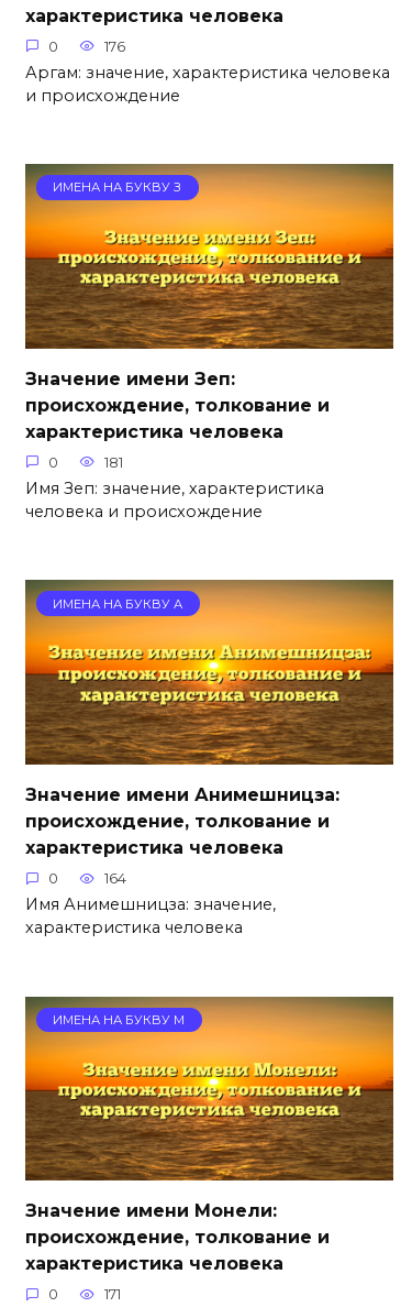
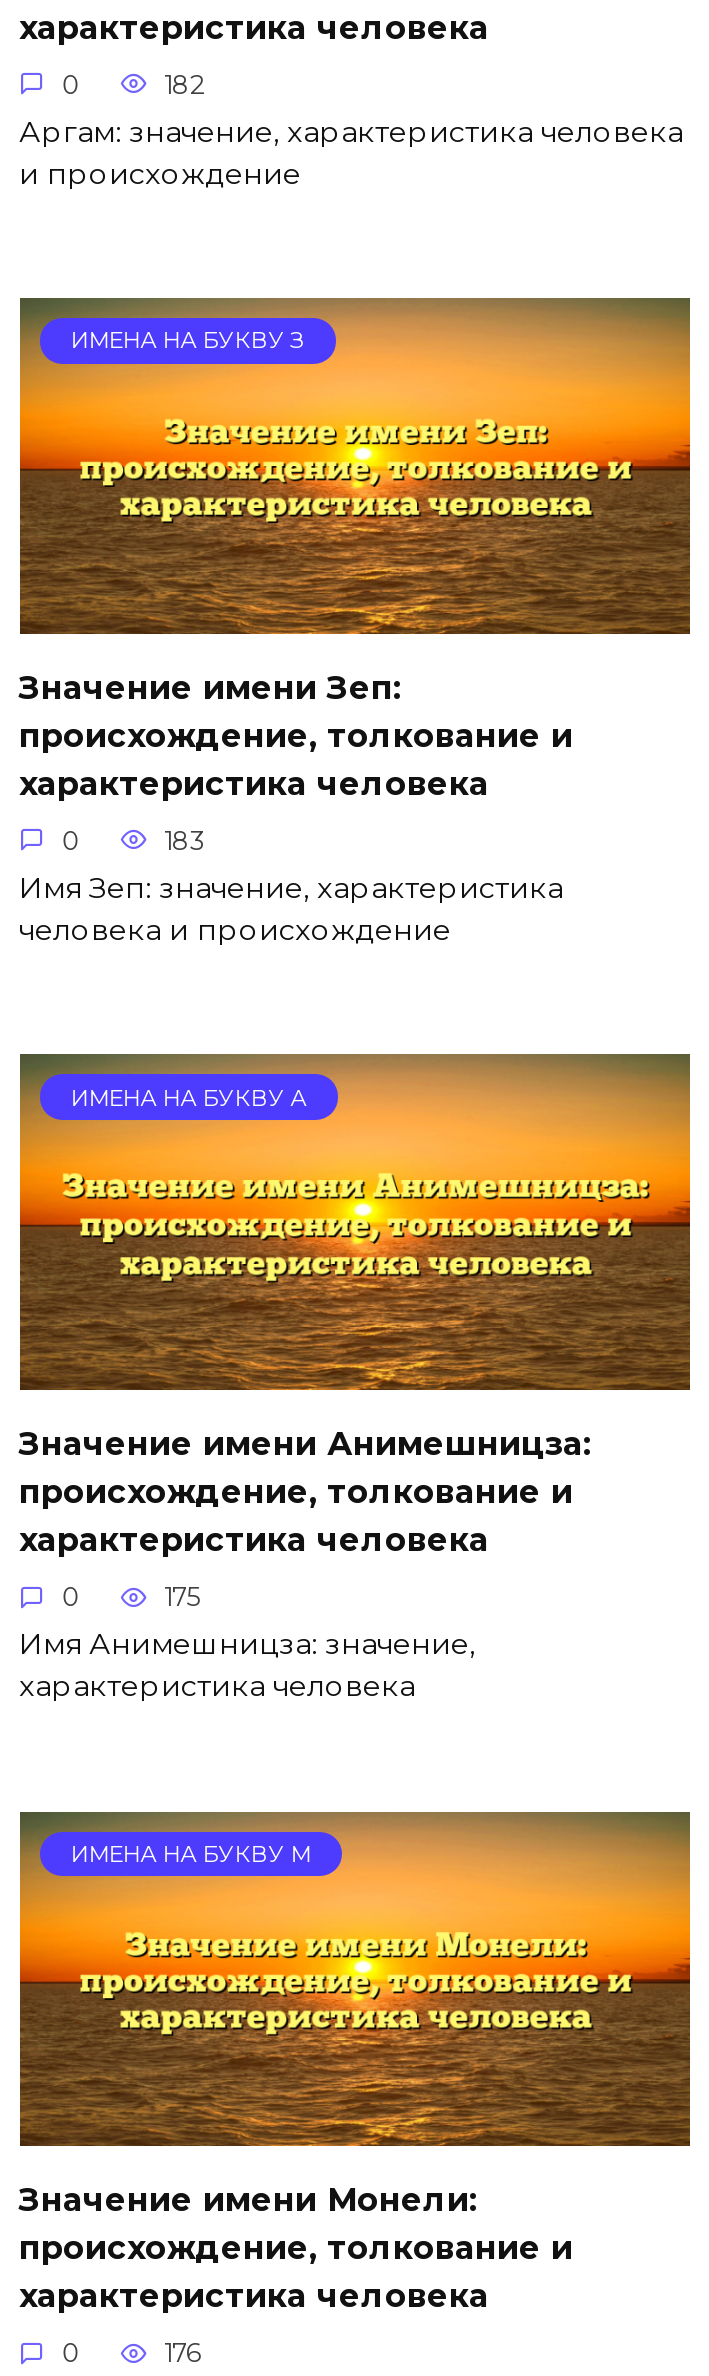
- 176
+ 182

- 181
+ 183

- 164
+ 175

- 171
+ 176
